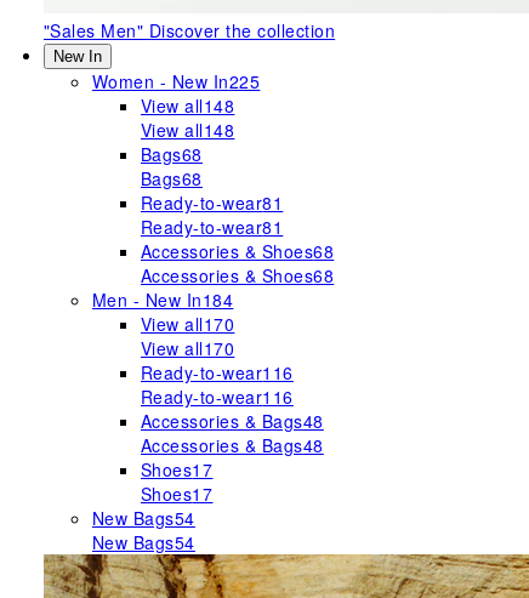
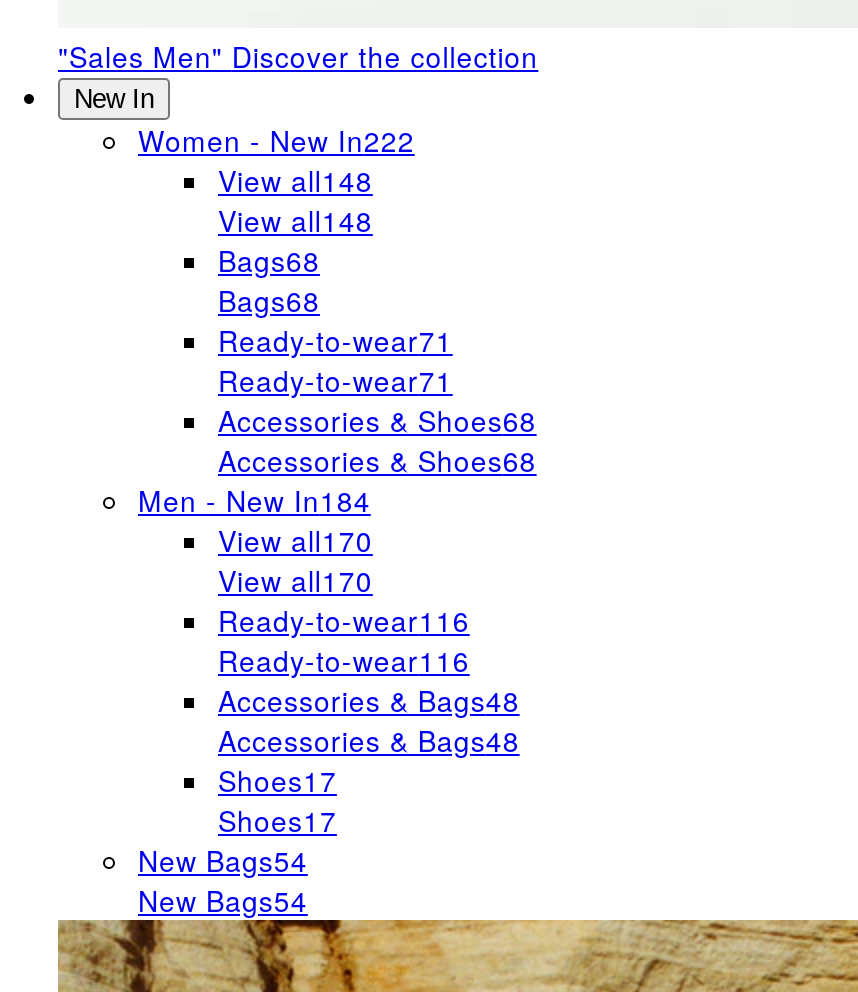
- Women - New In225
+ Women - New In222

- Ready-to-wear81
+ Ready-to-wear71

- Ready-to-wear81
+ Ready-to-wear71
